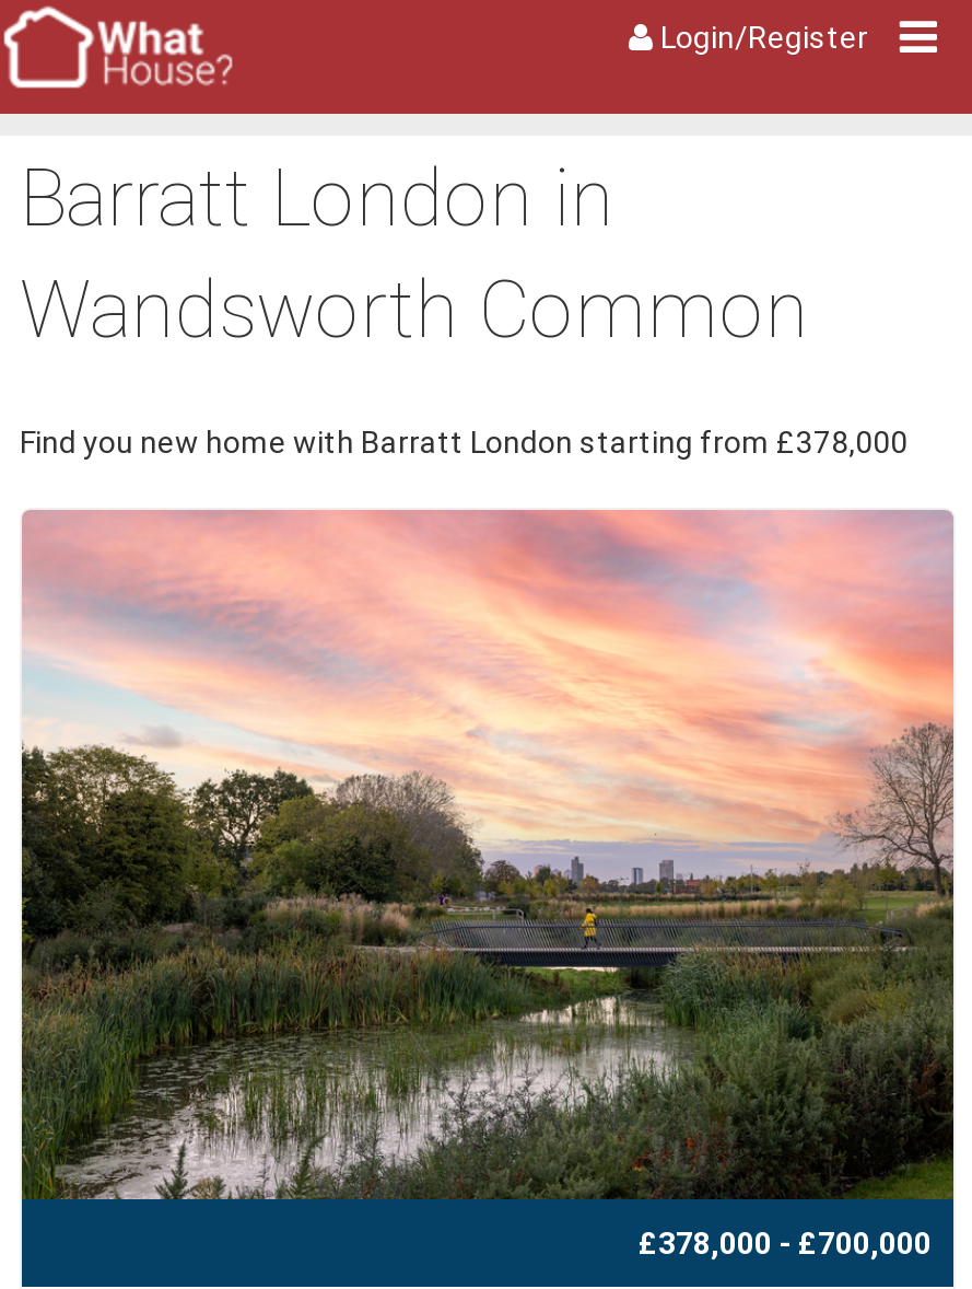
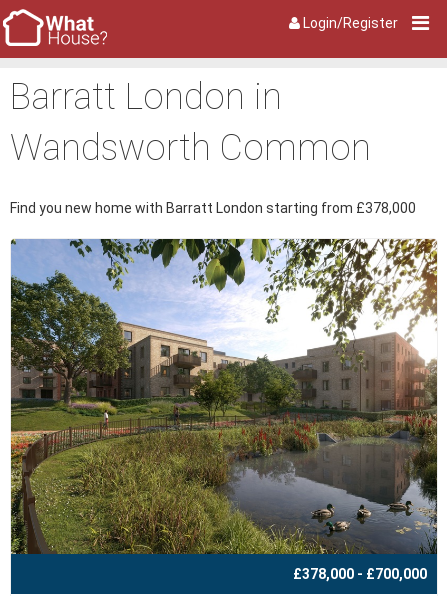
- [image]
+ [image]
